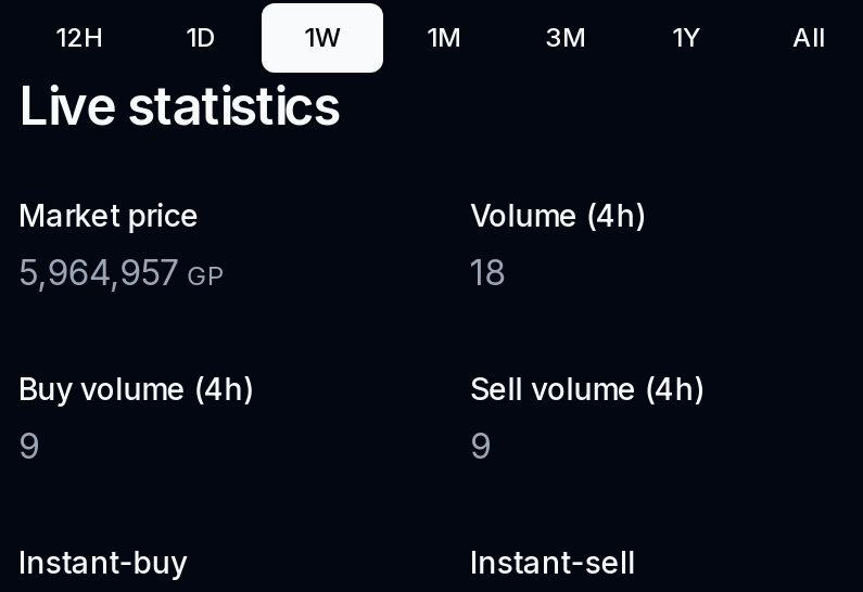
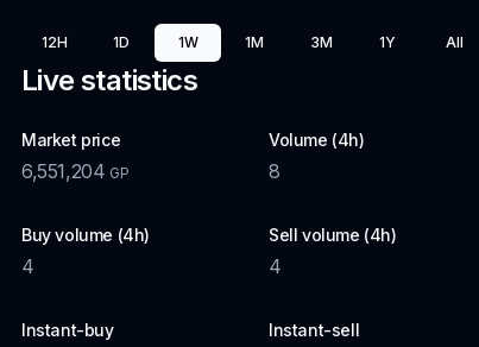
- 5,964,957 GP
+ 6,551,204 GP

- 18
+ 8

- 9
+ 4

- 9
+ 4
